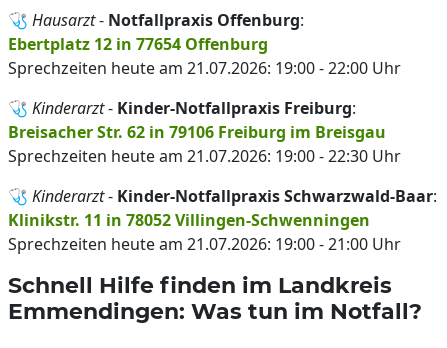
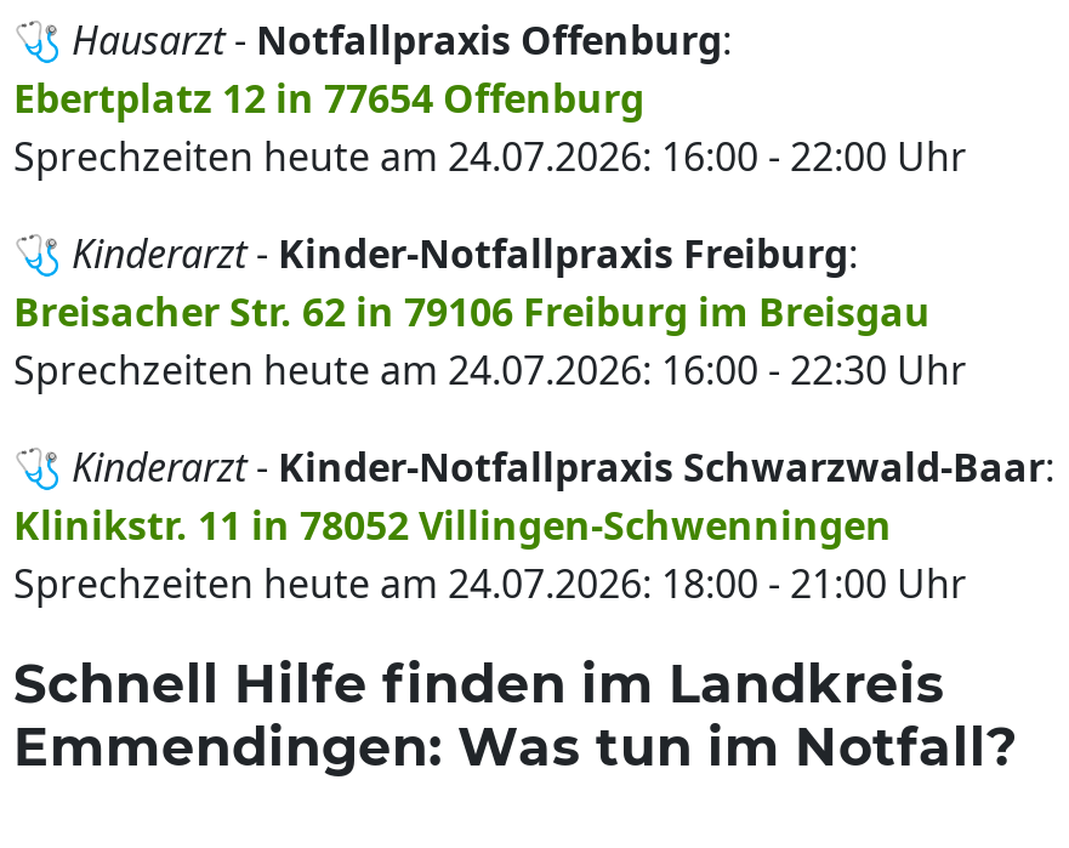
- Sprechzeiten heute am 21.07.2026: 19:00 - 22:00 Uhr
+ Sprechzeiten heute am 24.07.2026: 16:00 - 22:00 Uhr

- Sprechzeiten heute am 21.07.2026: 19:00 - 22:30 Uhr
+ Sprechzeiten heute am 24.07.2026: 16:00 - 22:30 Uhr

- Sprechzeiten heute am 21.07.2026: 19:00 - 21:00 Uhr
+ Sprechzeiten heute am 24.07.2026: 18:00 - 21:00 Uhr
